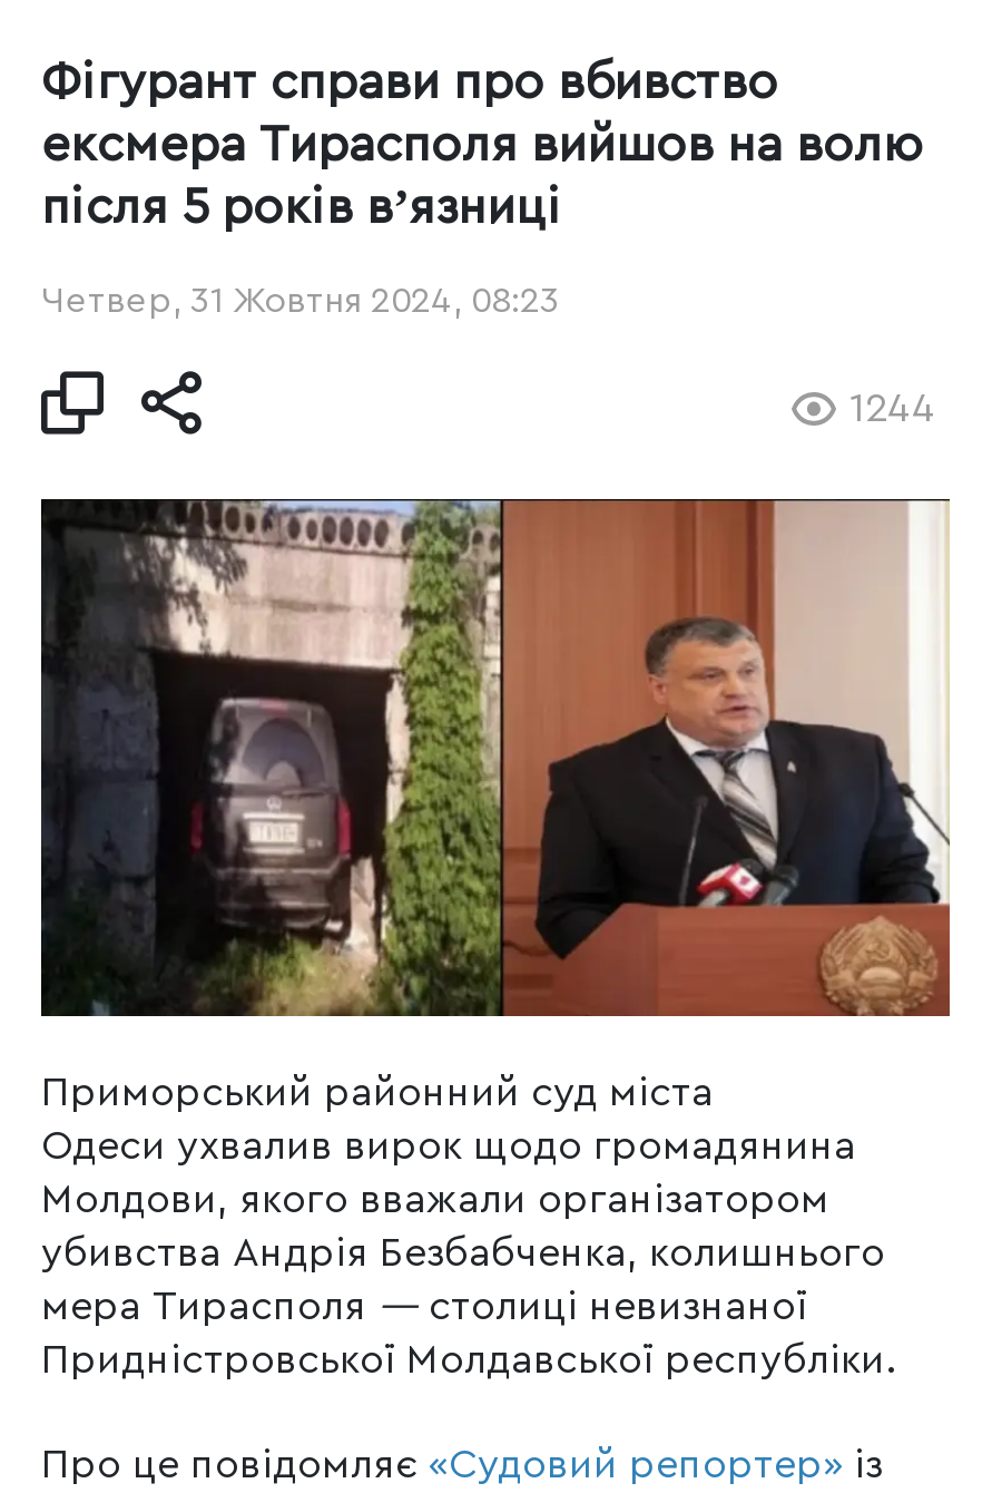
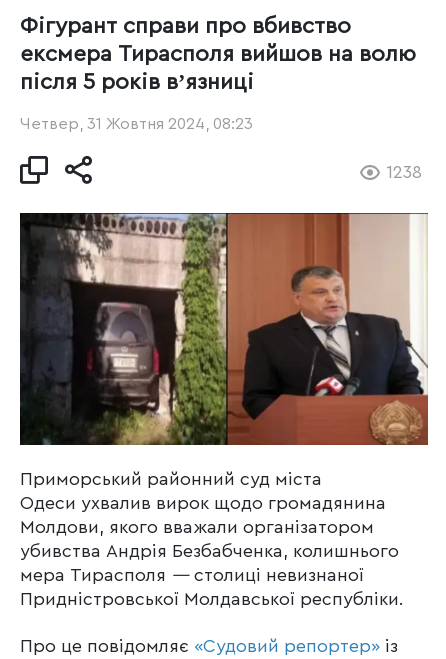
- 1244
+ 1238
